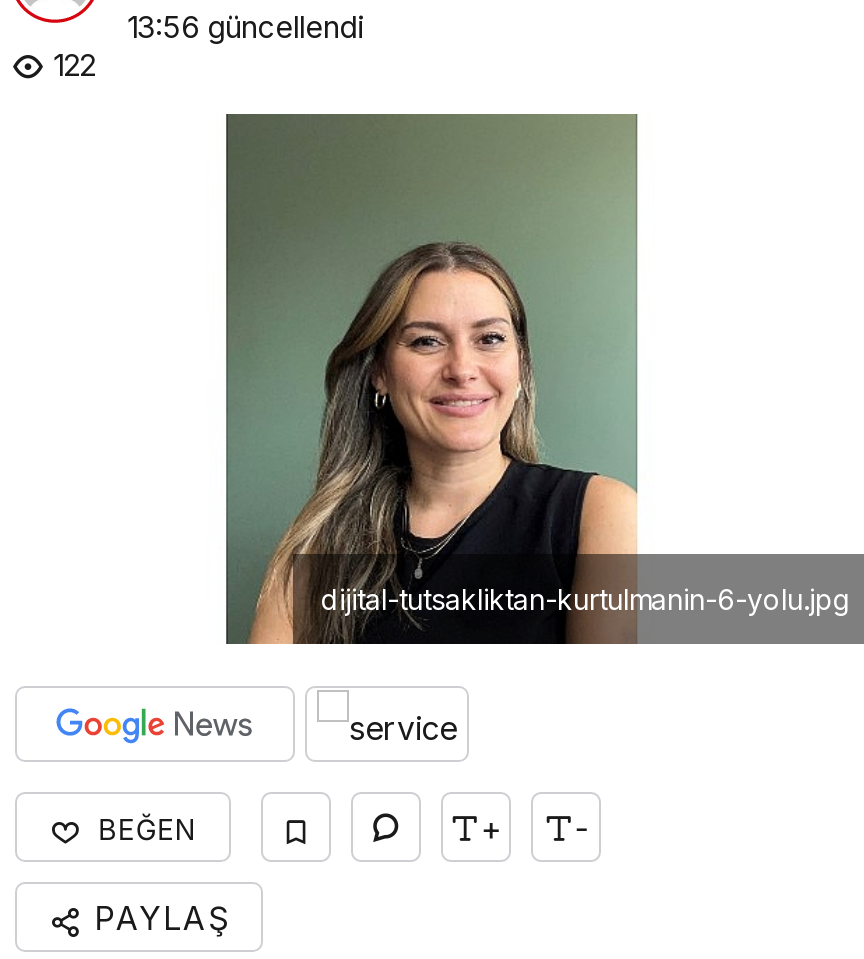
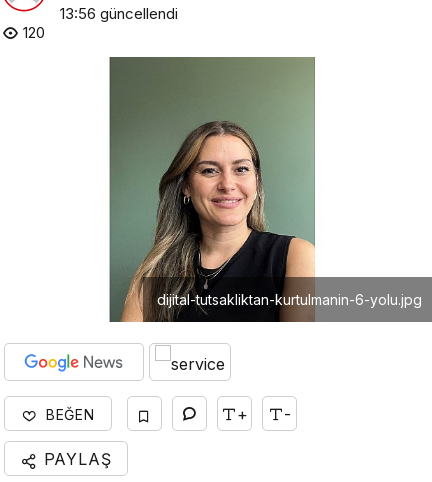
- 122
+ 120
